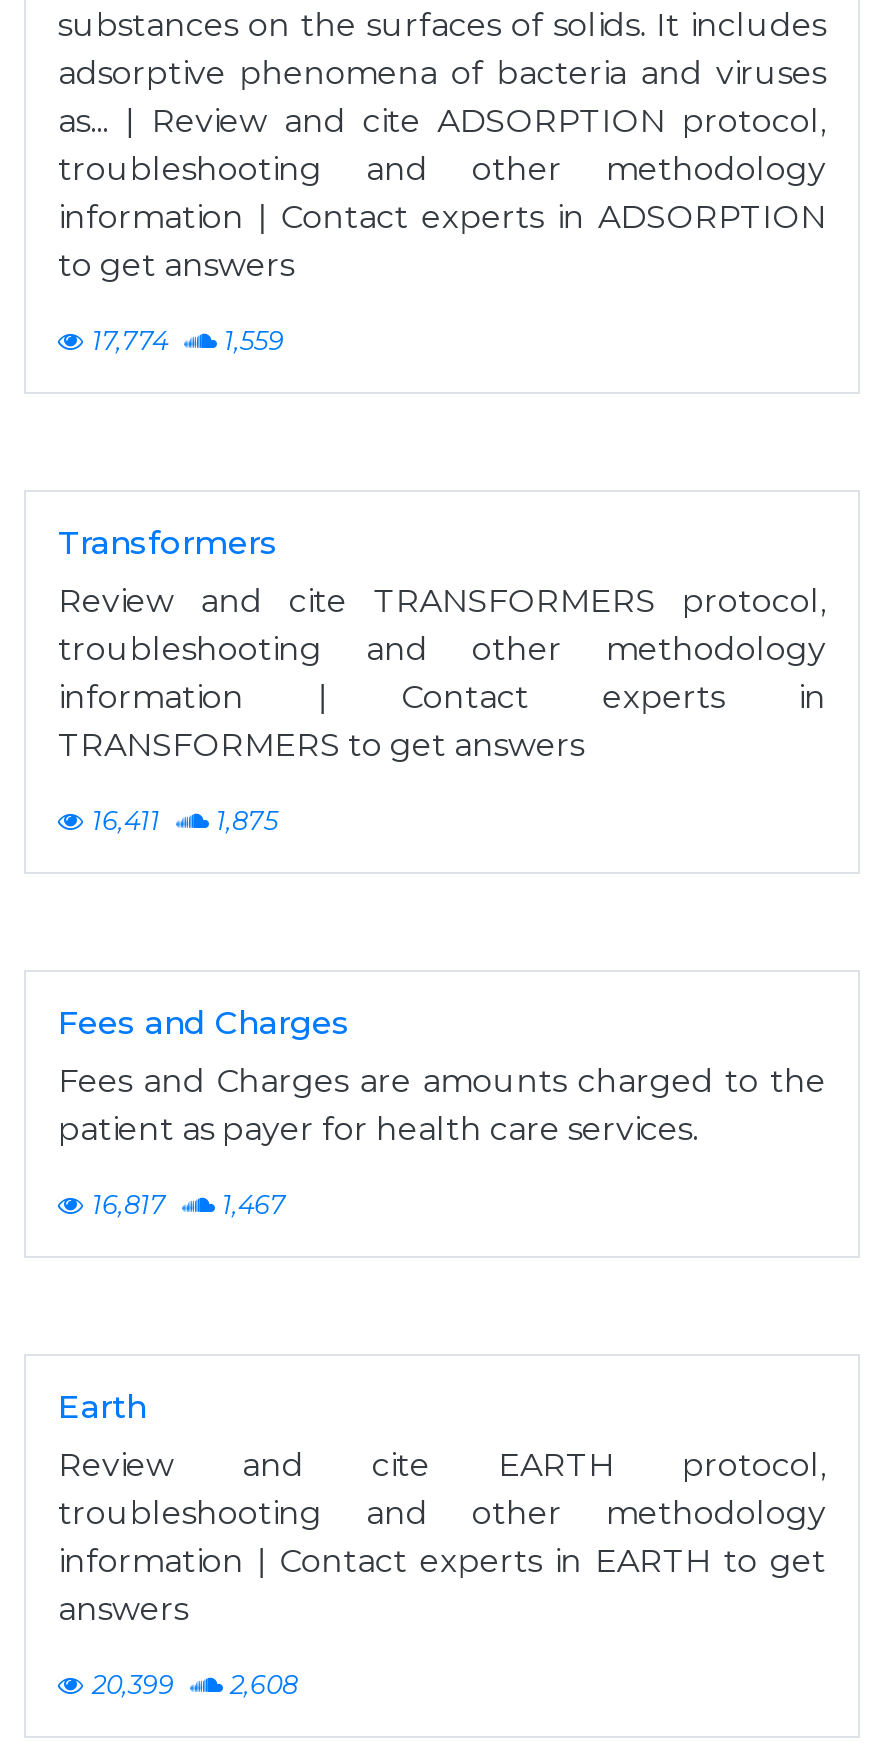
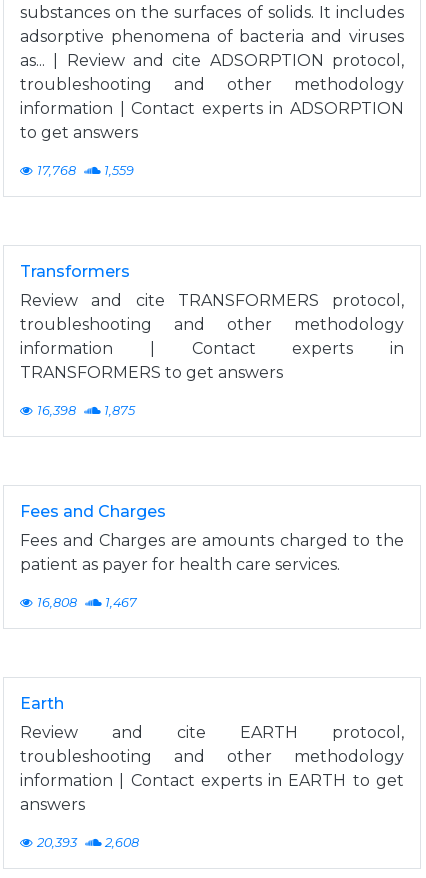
- 17,774 1,559
+ 17,768 1,559

- 16,411 1,875
+ 16,398 1,875

- 16,817 1,467
+ 16,808 1,467

- 20,399 2,608
+ 20,393 2,608
